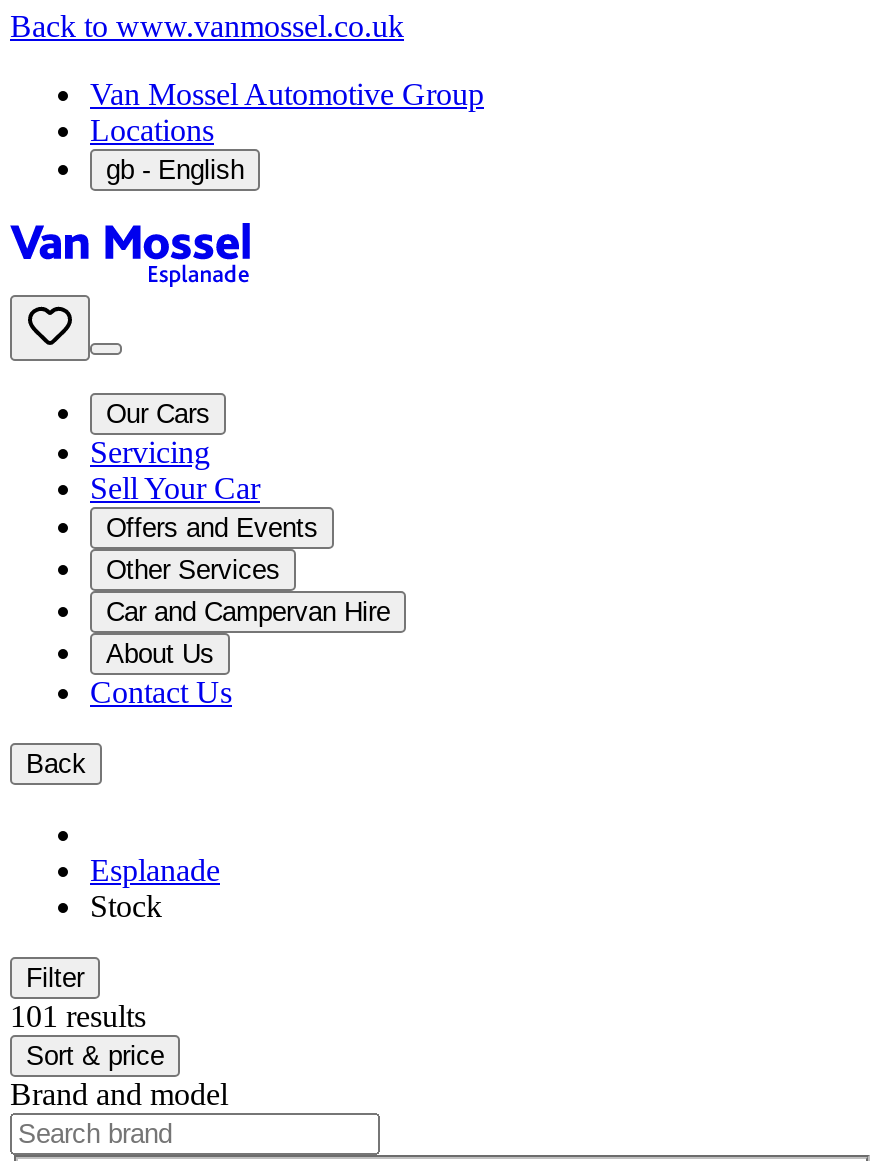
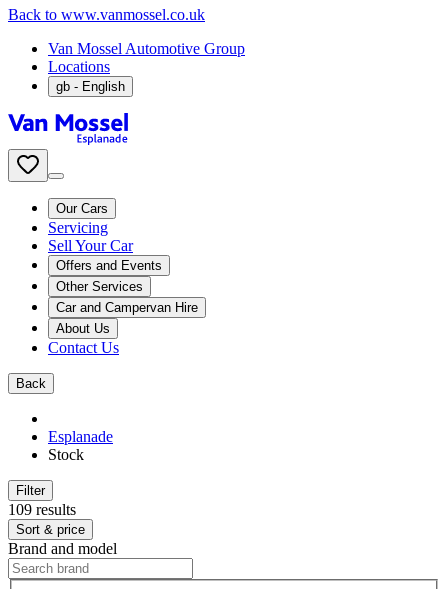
- 101 results
+ 109 results
